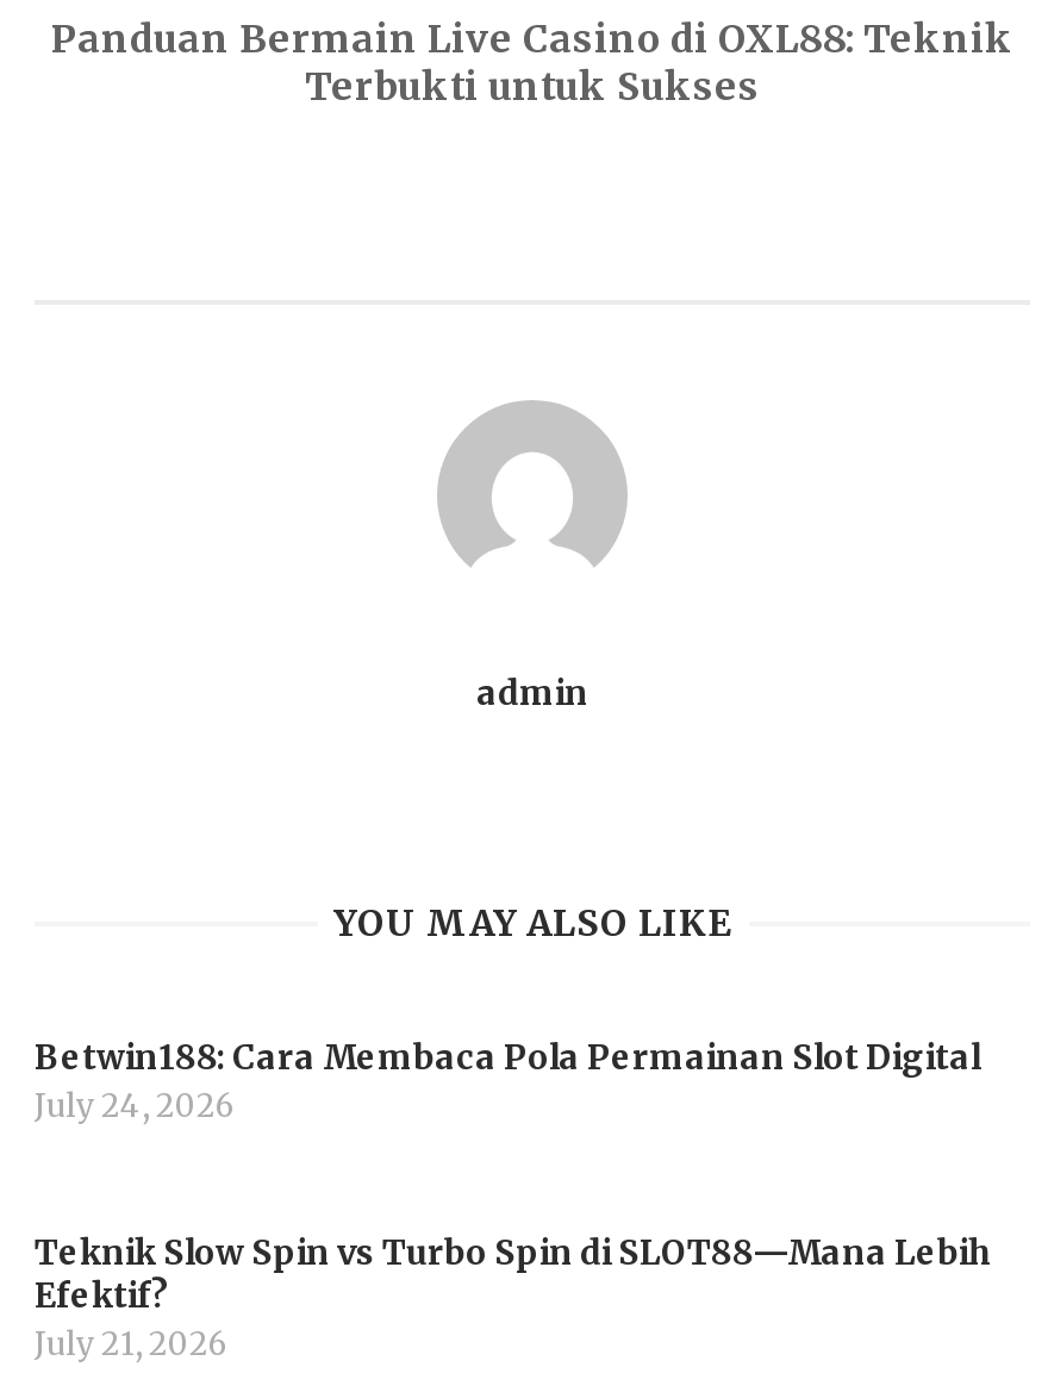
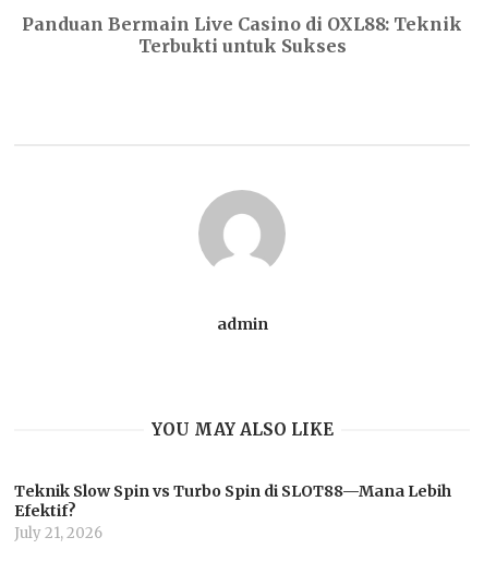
- Betwin188: Cara Membaca Pola Permainan Slot Digital
- July 24, 2026
